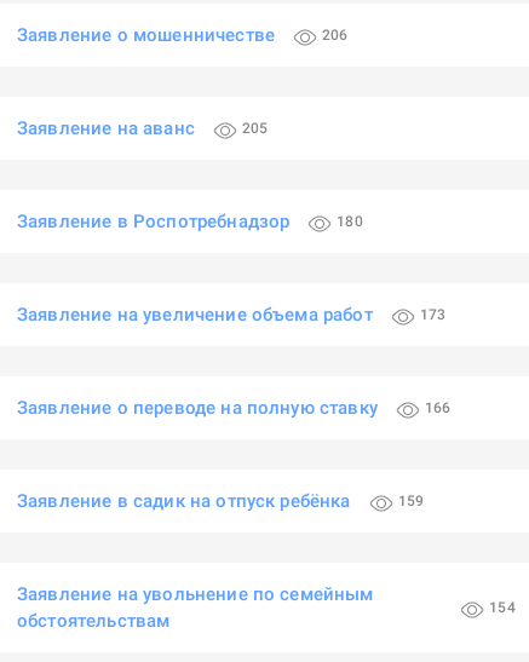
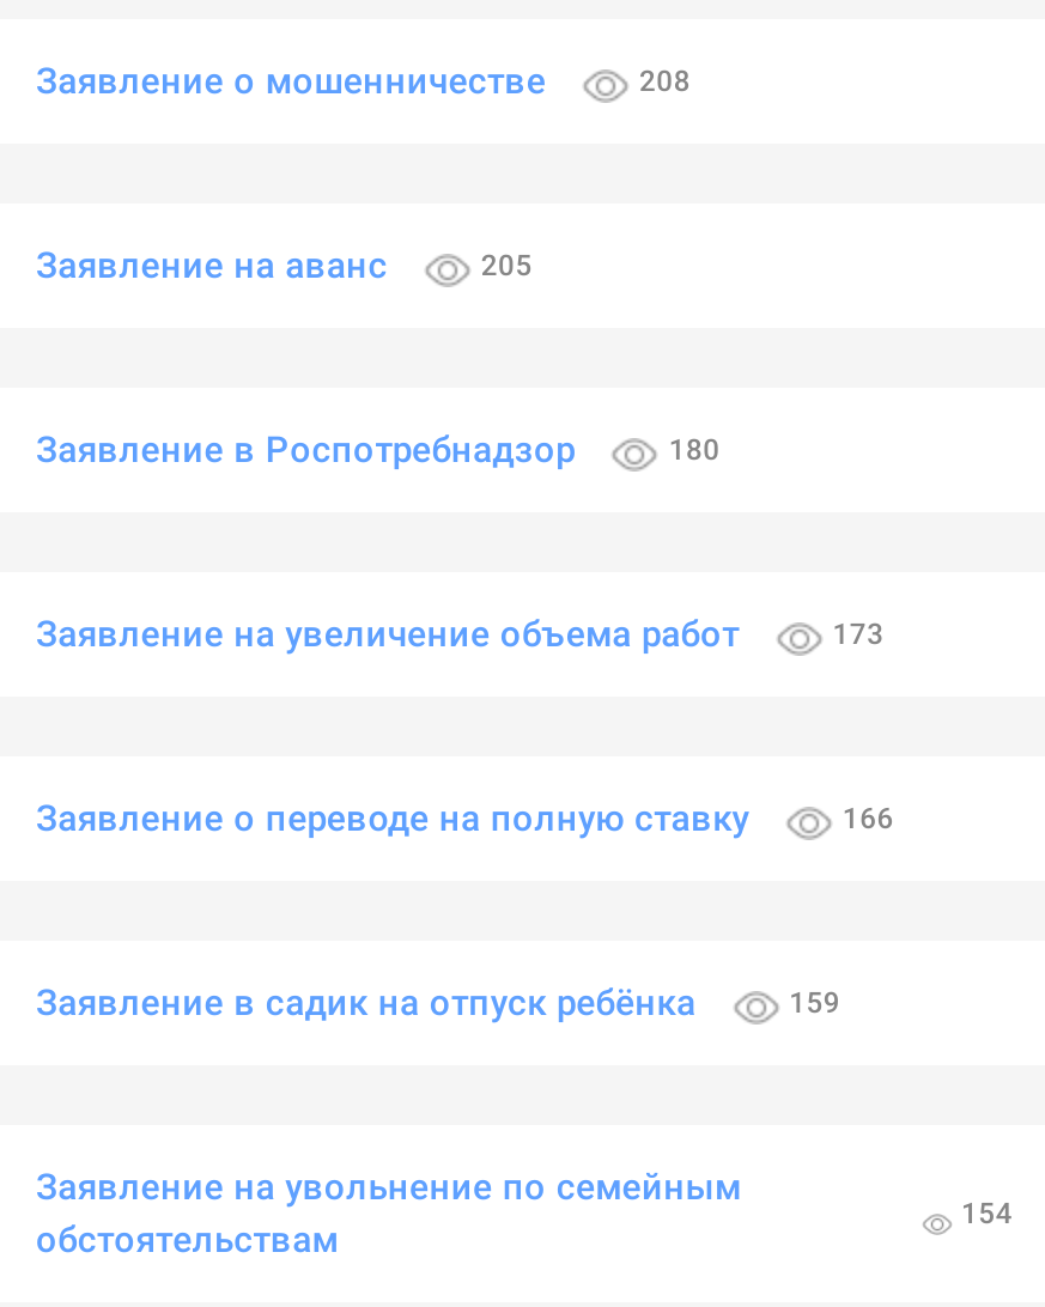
- 206
+ 208
